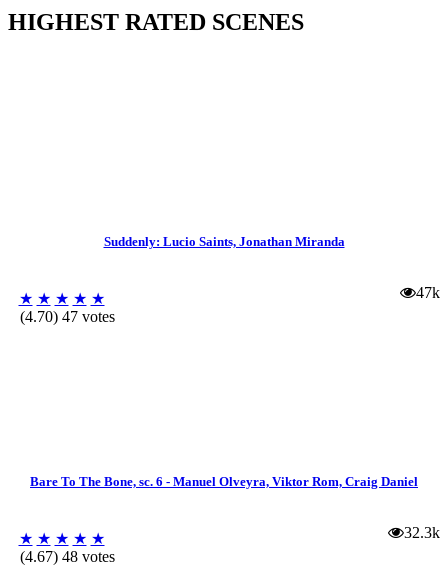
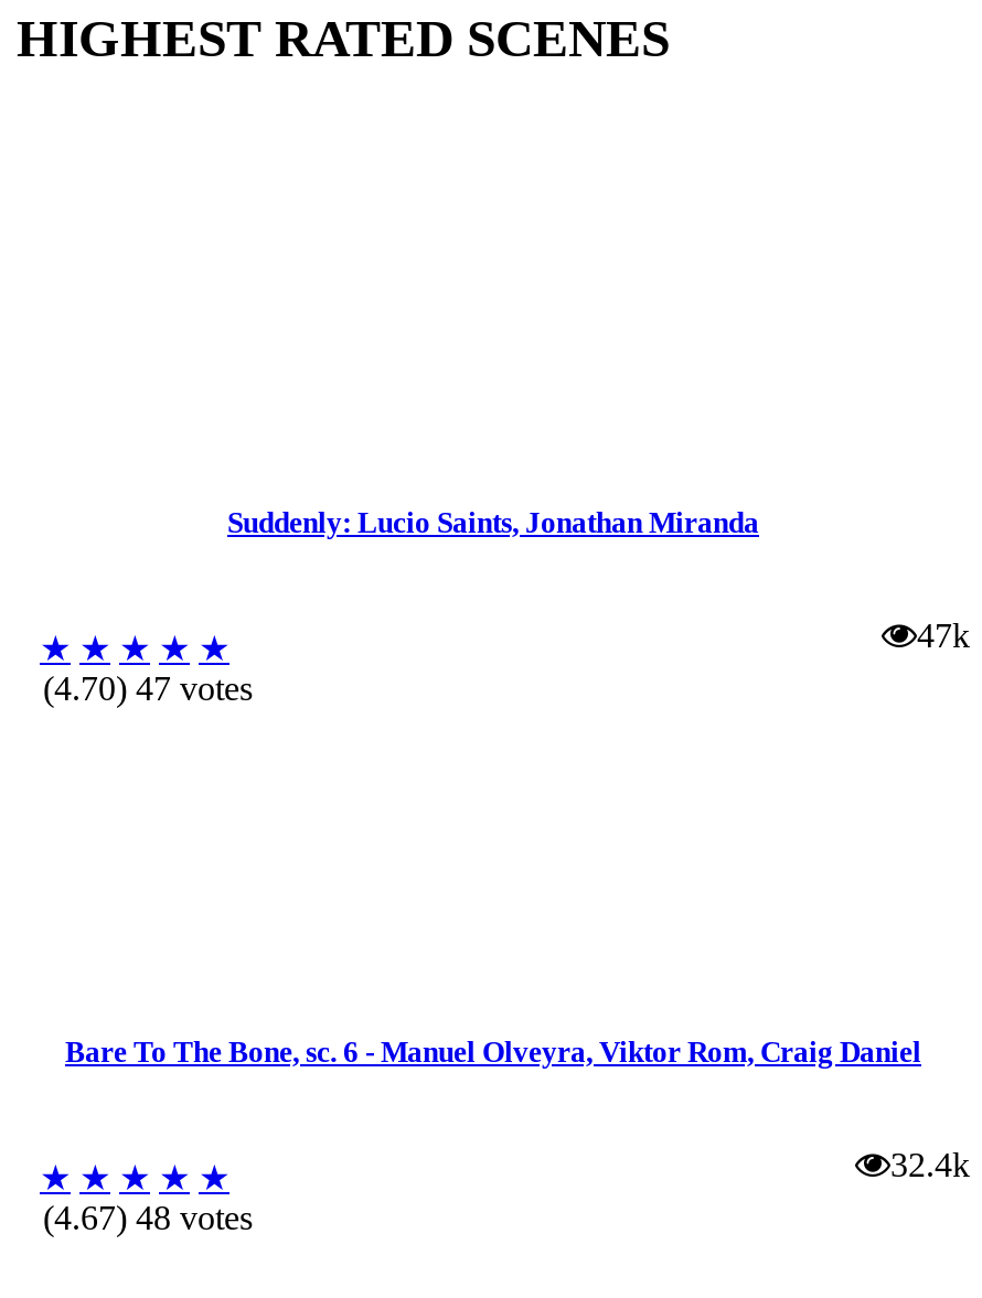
- 32.3k
+ 32.4k
